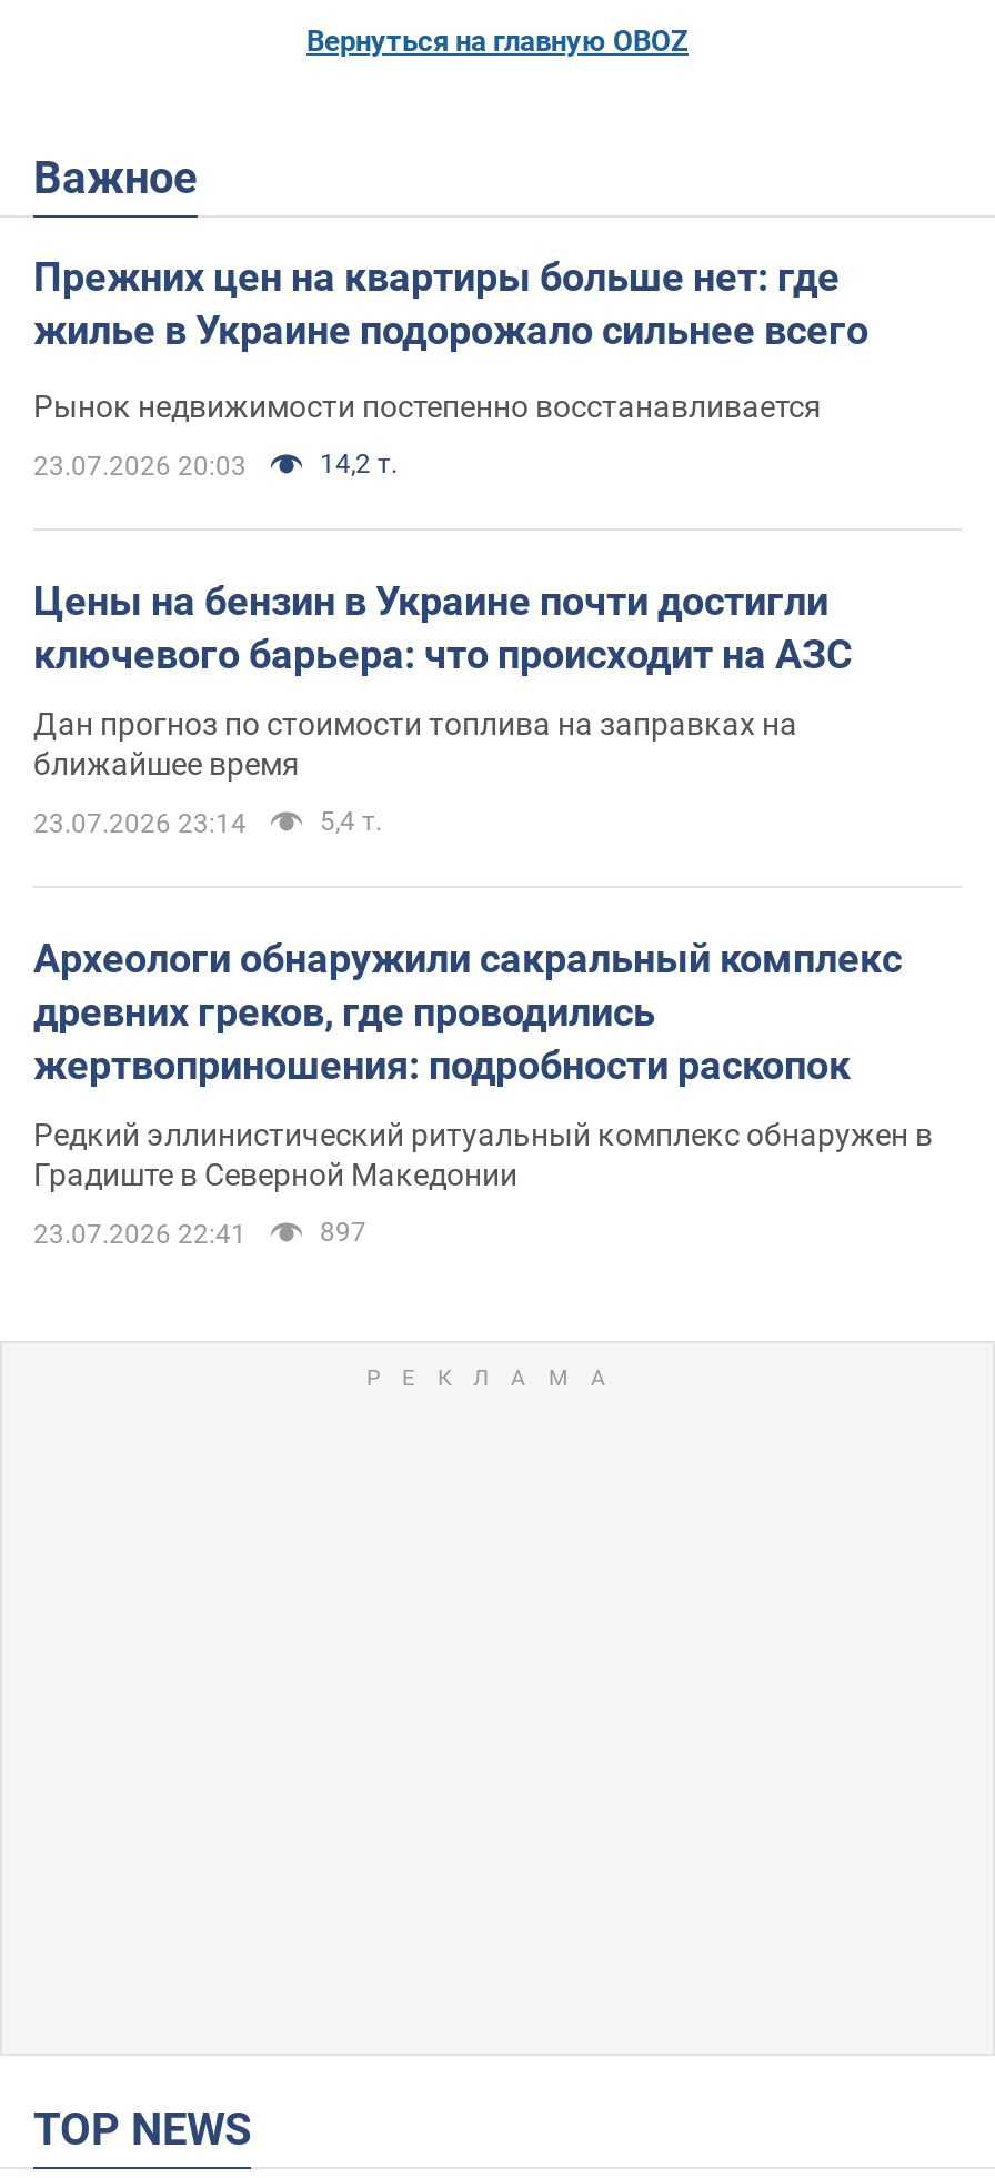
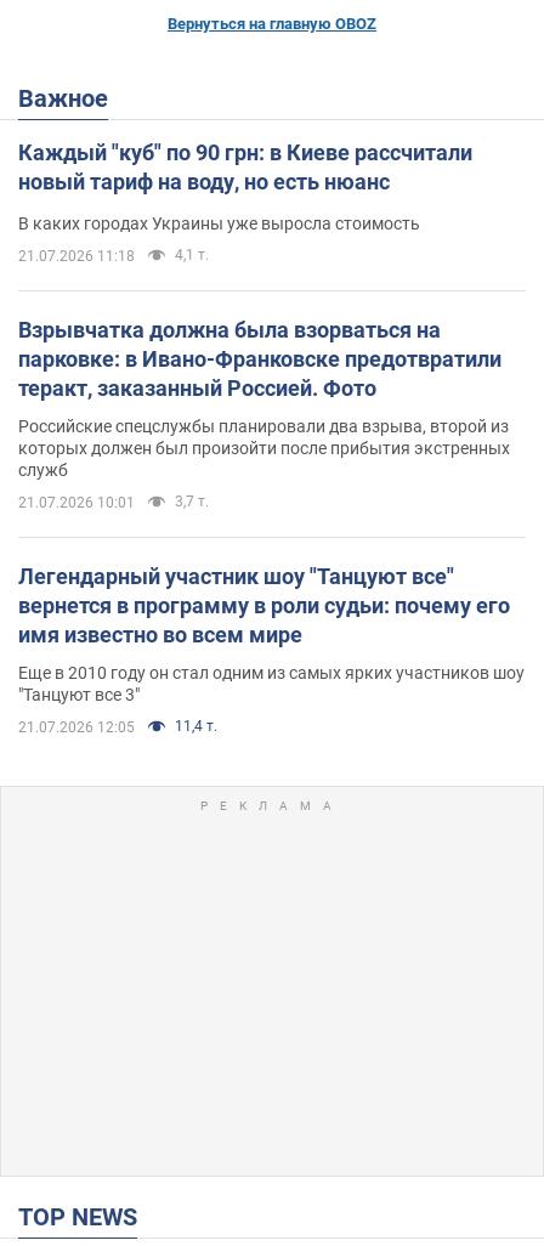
- Прежних цен на квартиры больше нет: где
- жилье в Украине подорожало сильнее всего
+ Каждый "куб" по 90 грн: в Киеве рассчитали
+ новый тариф на воду, но есть нюанс

- Рынок недвижимости постепенно восстанавливается
+ В каких городах Украины уже выросла стоимость

- 23.07.2026 20:03
- 14,2 т.
+ 21.07.2026 11:18
+ 4,1 т.

- Цены на бензин в Украине почти достигли
- ключевого барьера: что происходит на АЗС
+ Взрывчатка должна была взорваться на
+ парковке: в Ивано-Франковске предотвратили
+ теракт, заказанный Россией. Фото

- Дан прогноз по стоимости топлива на заправках на
- ближайшее время
+ Российские спецслужбы планировали два взрыва, второй из
+ которых должен был произойти после прибытия экстренных
+ служб

- 23.07.2026 23:14
- 5,4 т.
+ 21.07.2026 10:01
+ 3,7 т.

- Археологи обнаружили сакральный комплекс
- древних греков, где проводились
- жертвоприношения: подробности раскопок
+ Легендарный участник шоу "Танцуют все"
+ вернется в программу в роли судьи: почему его
+ имя известно во всем мире

- Редкий эллинистический ритуальный комплекс обнаружен в
- Градиште в Северной Македонии
+ Еще в 2010 году он стал одним из самых ярких участников шоу
+ "Танцуют все 3"

- 23.07.2026 22:41
- 897
+ 21.07.2026 12:05
+ 11,4 т.
